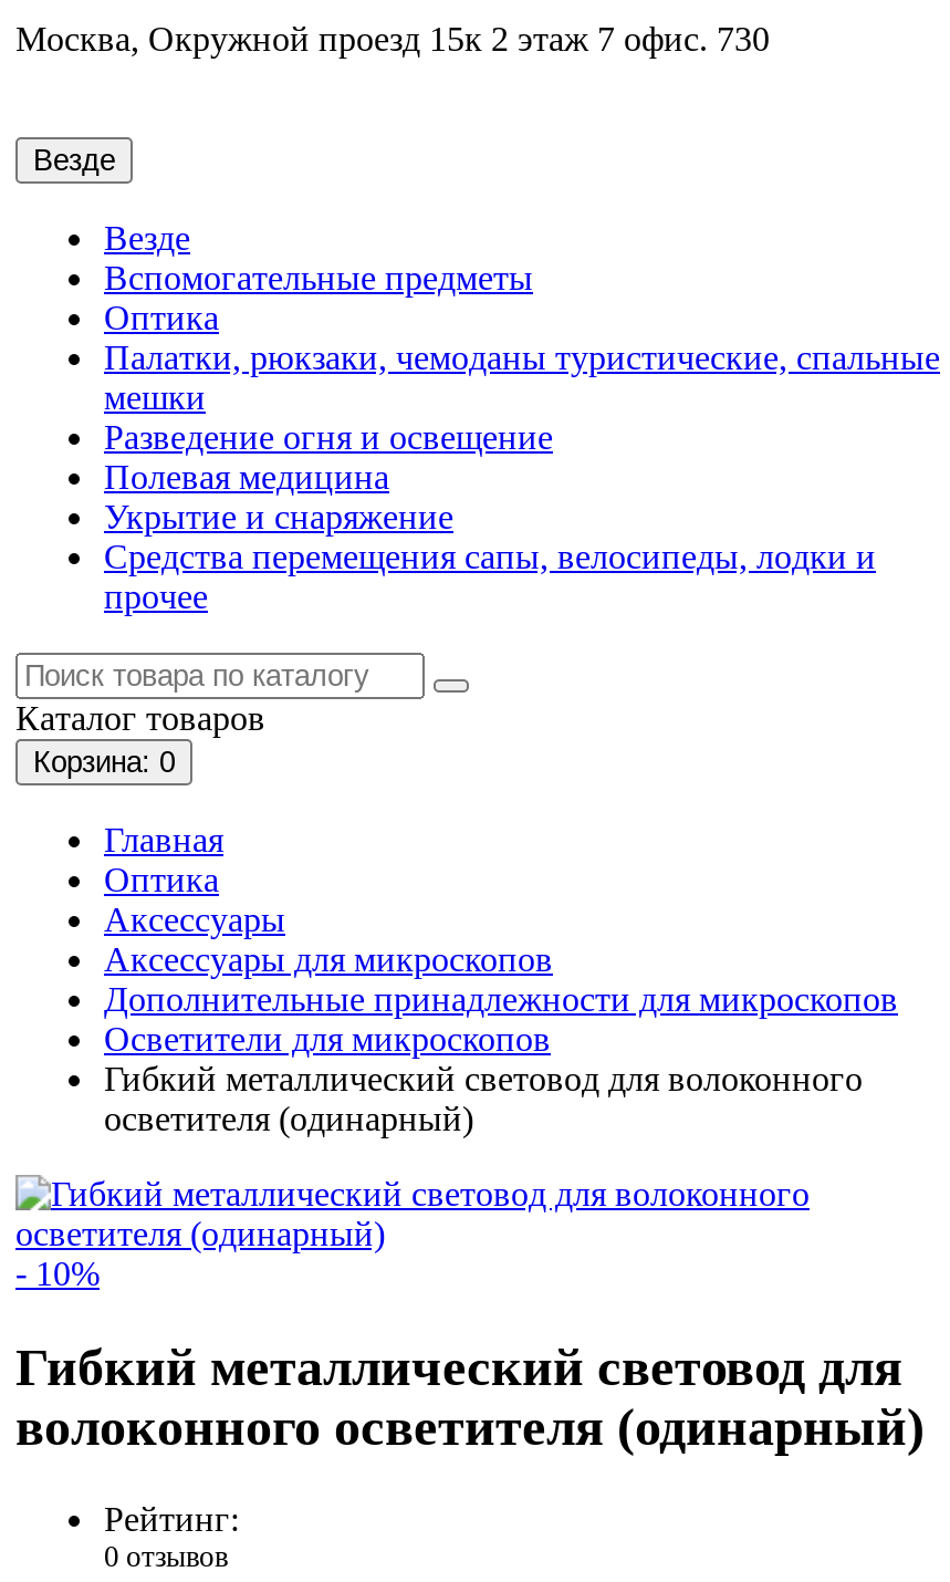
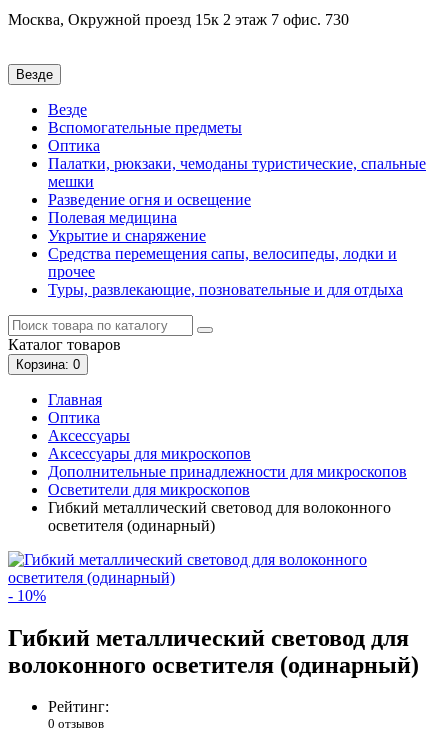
+ Туры, развлекающие, позновательные и для отдыха
